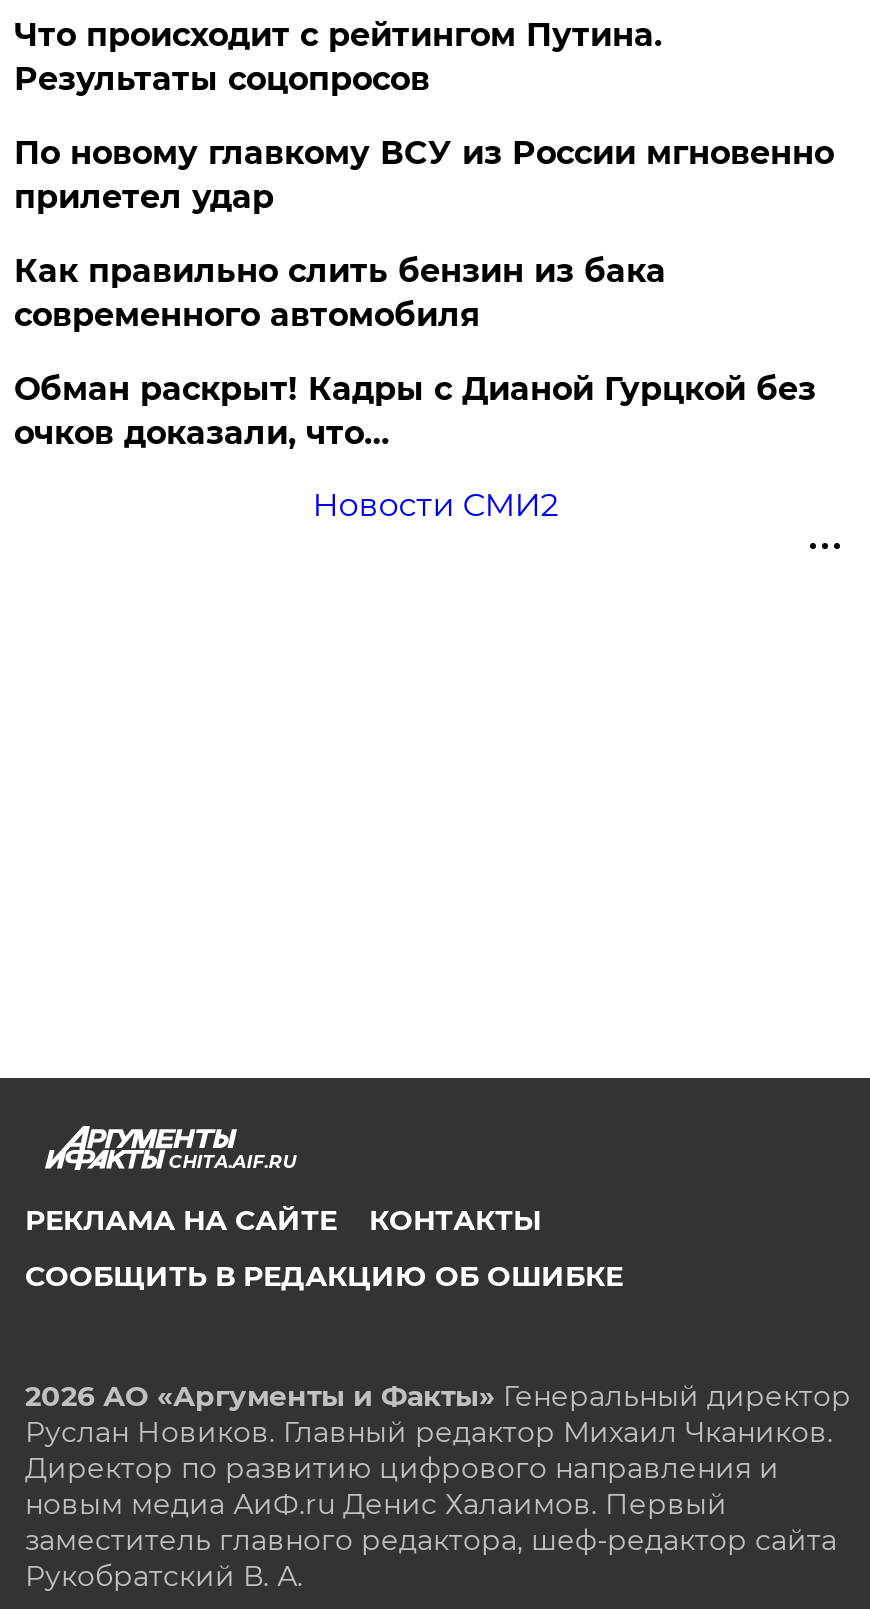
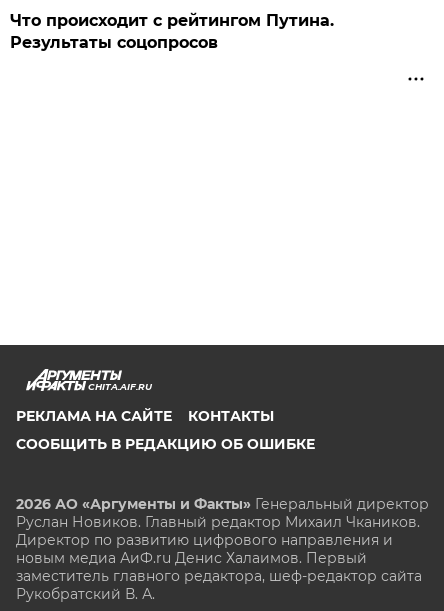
- По новому главкому ВСУ из России мгновенно
- прилетел удар
- Как правильно слить бензин из бака
- современного автомобиля
- Обман раскрыт! Кадры с Дианой Гурцкой без
- очков доказали, что…
- Новости СМИ2
